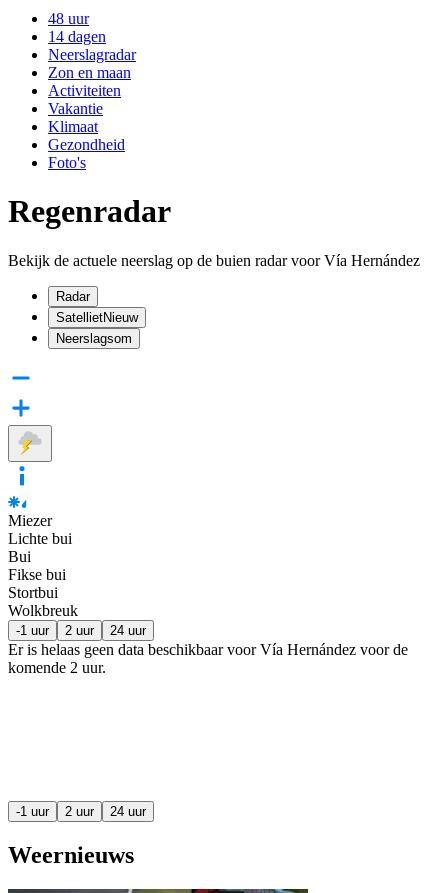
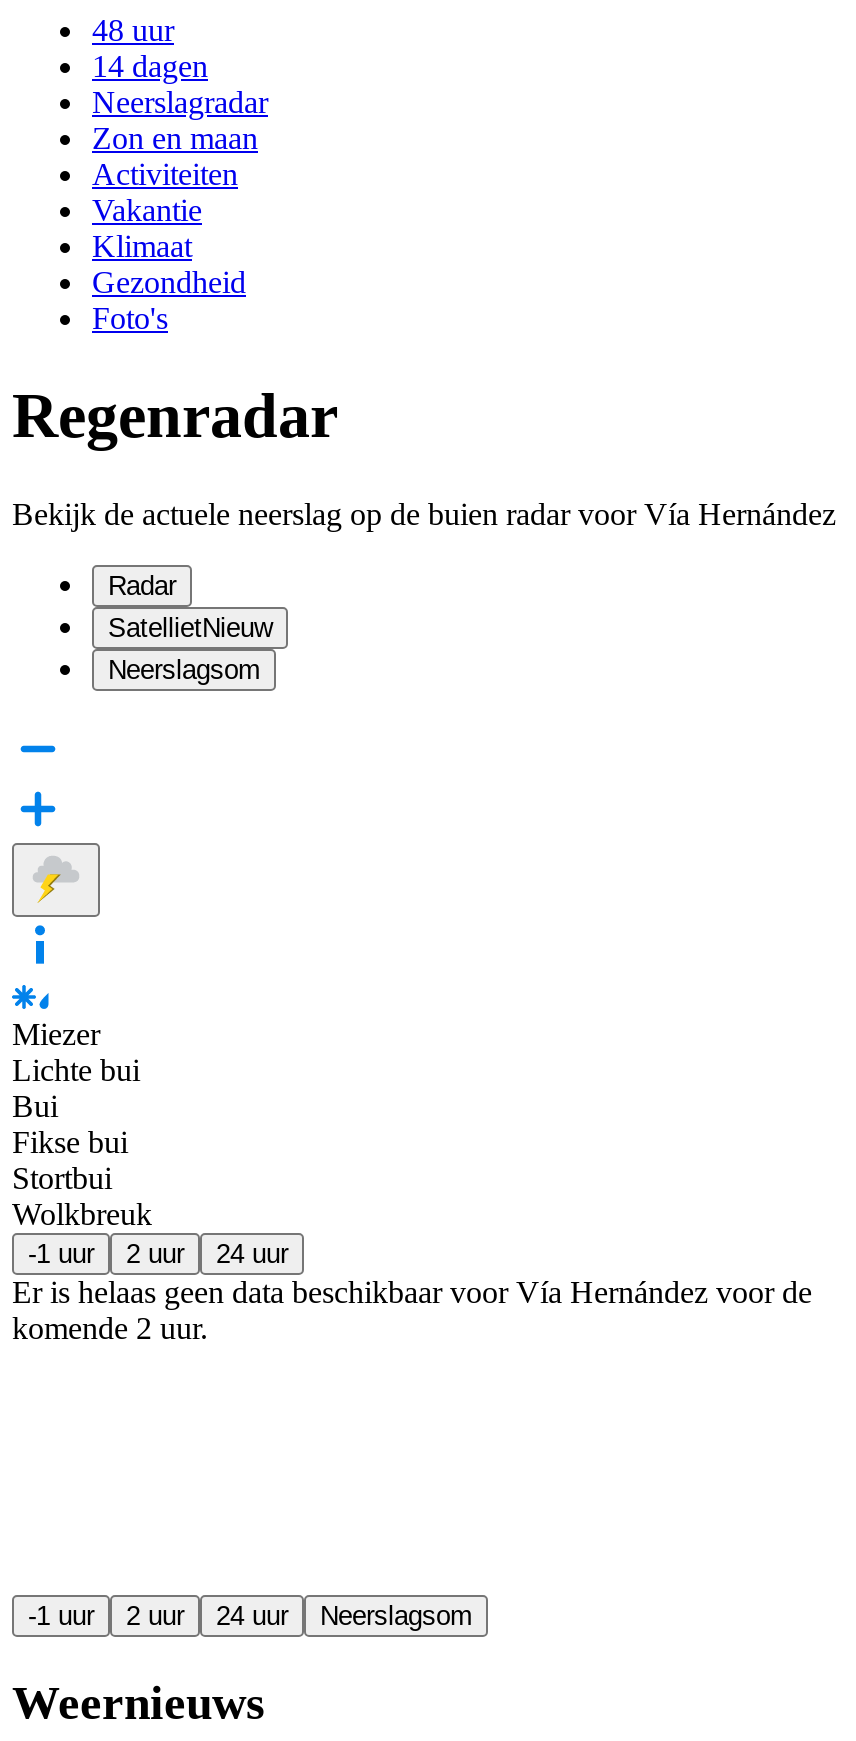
+ Neerslagsom
